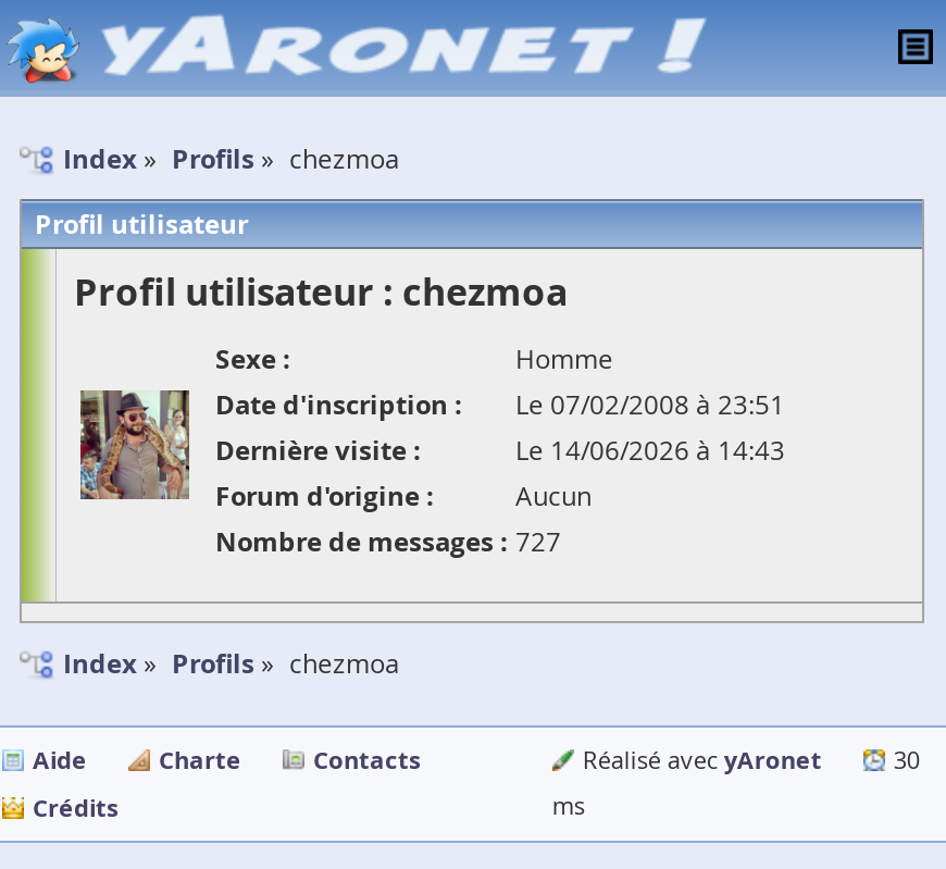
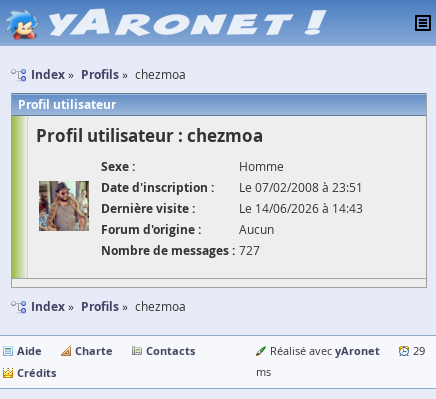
- 30
+ 29
